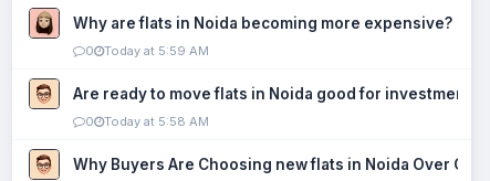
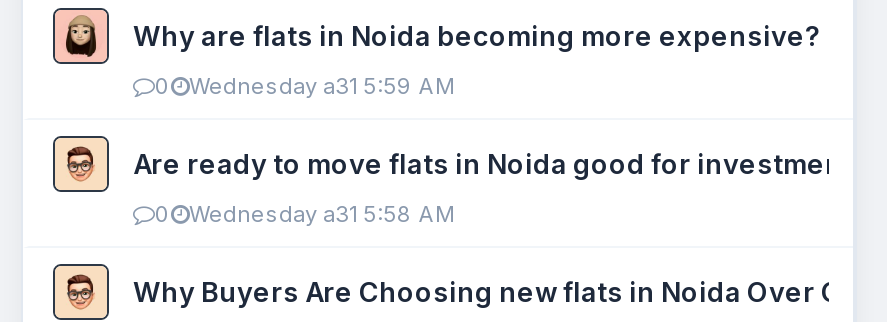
- Today at 5:59 AM
+ Wednesday a31 5:59 AM

- Today at 5:58 AM
+ Wednesday a31 5:58 AM
